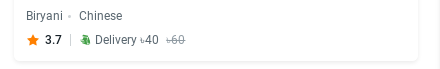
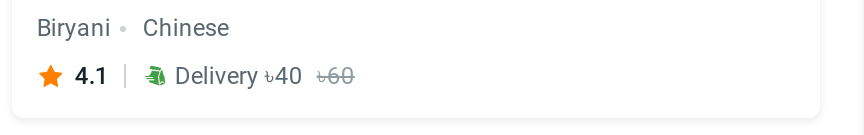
- 3.7
+ 4.1
